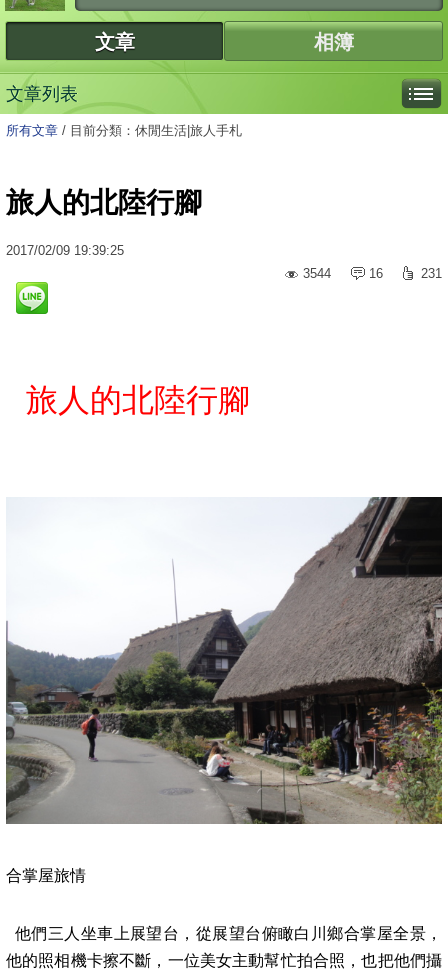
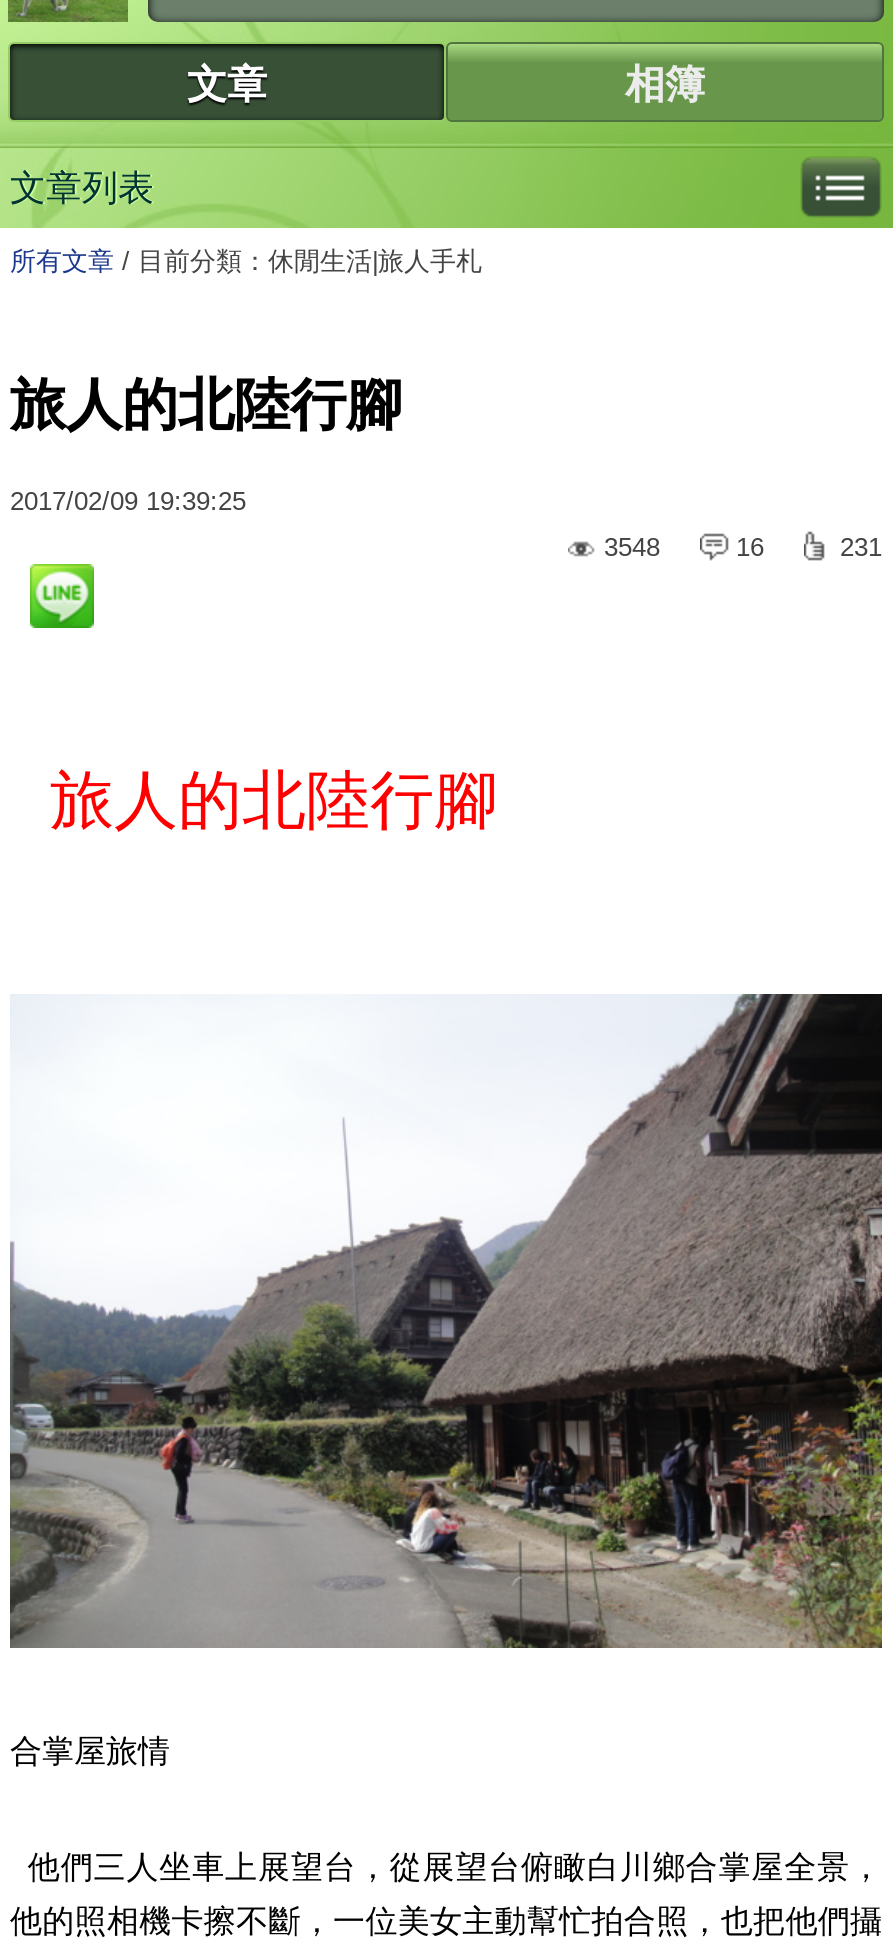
- 3544
+ 3548
